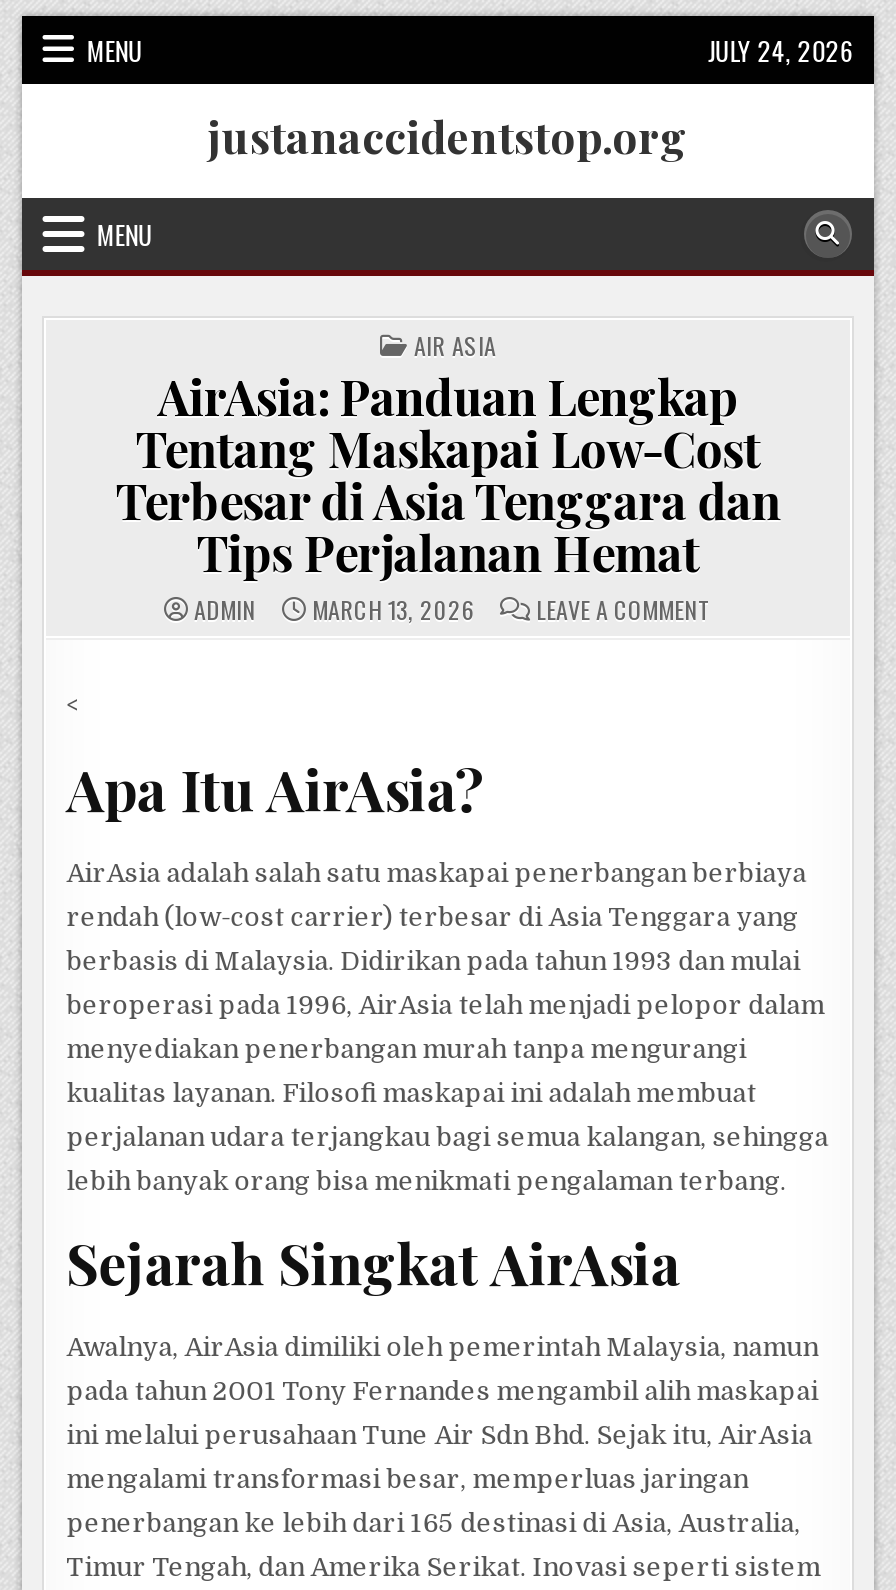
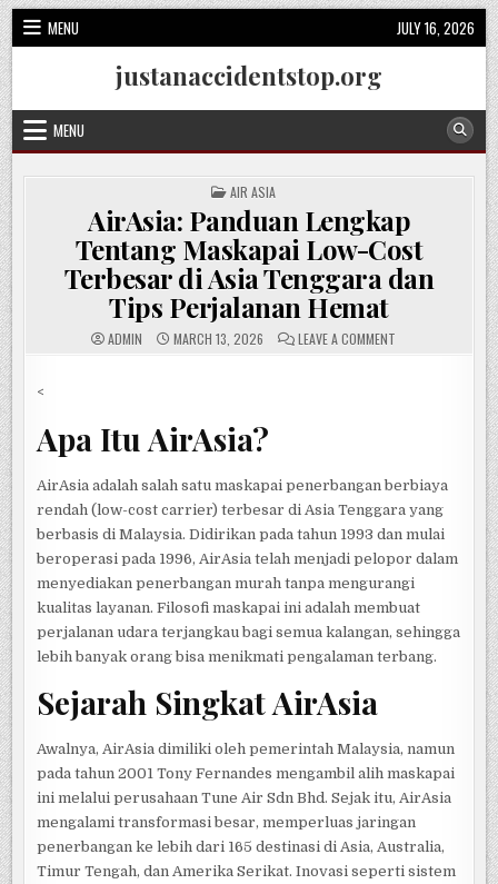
- JULY 24, 2026
+ JULY 16, 2026
